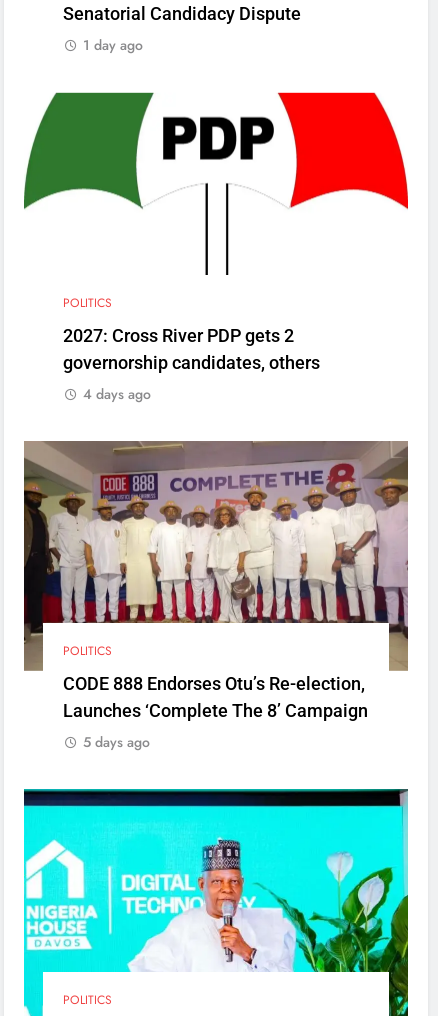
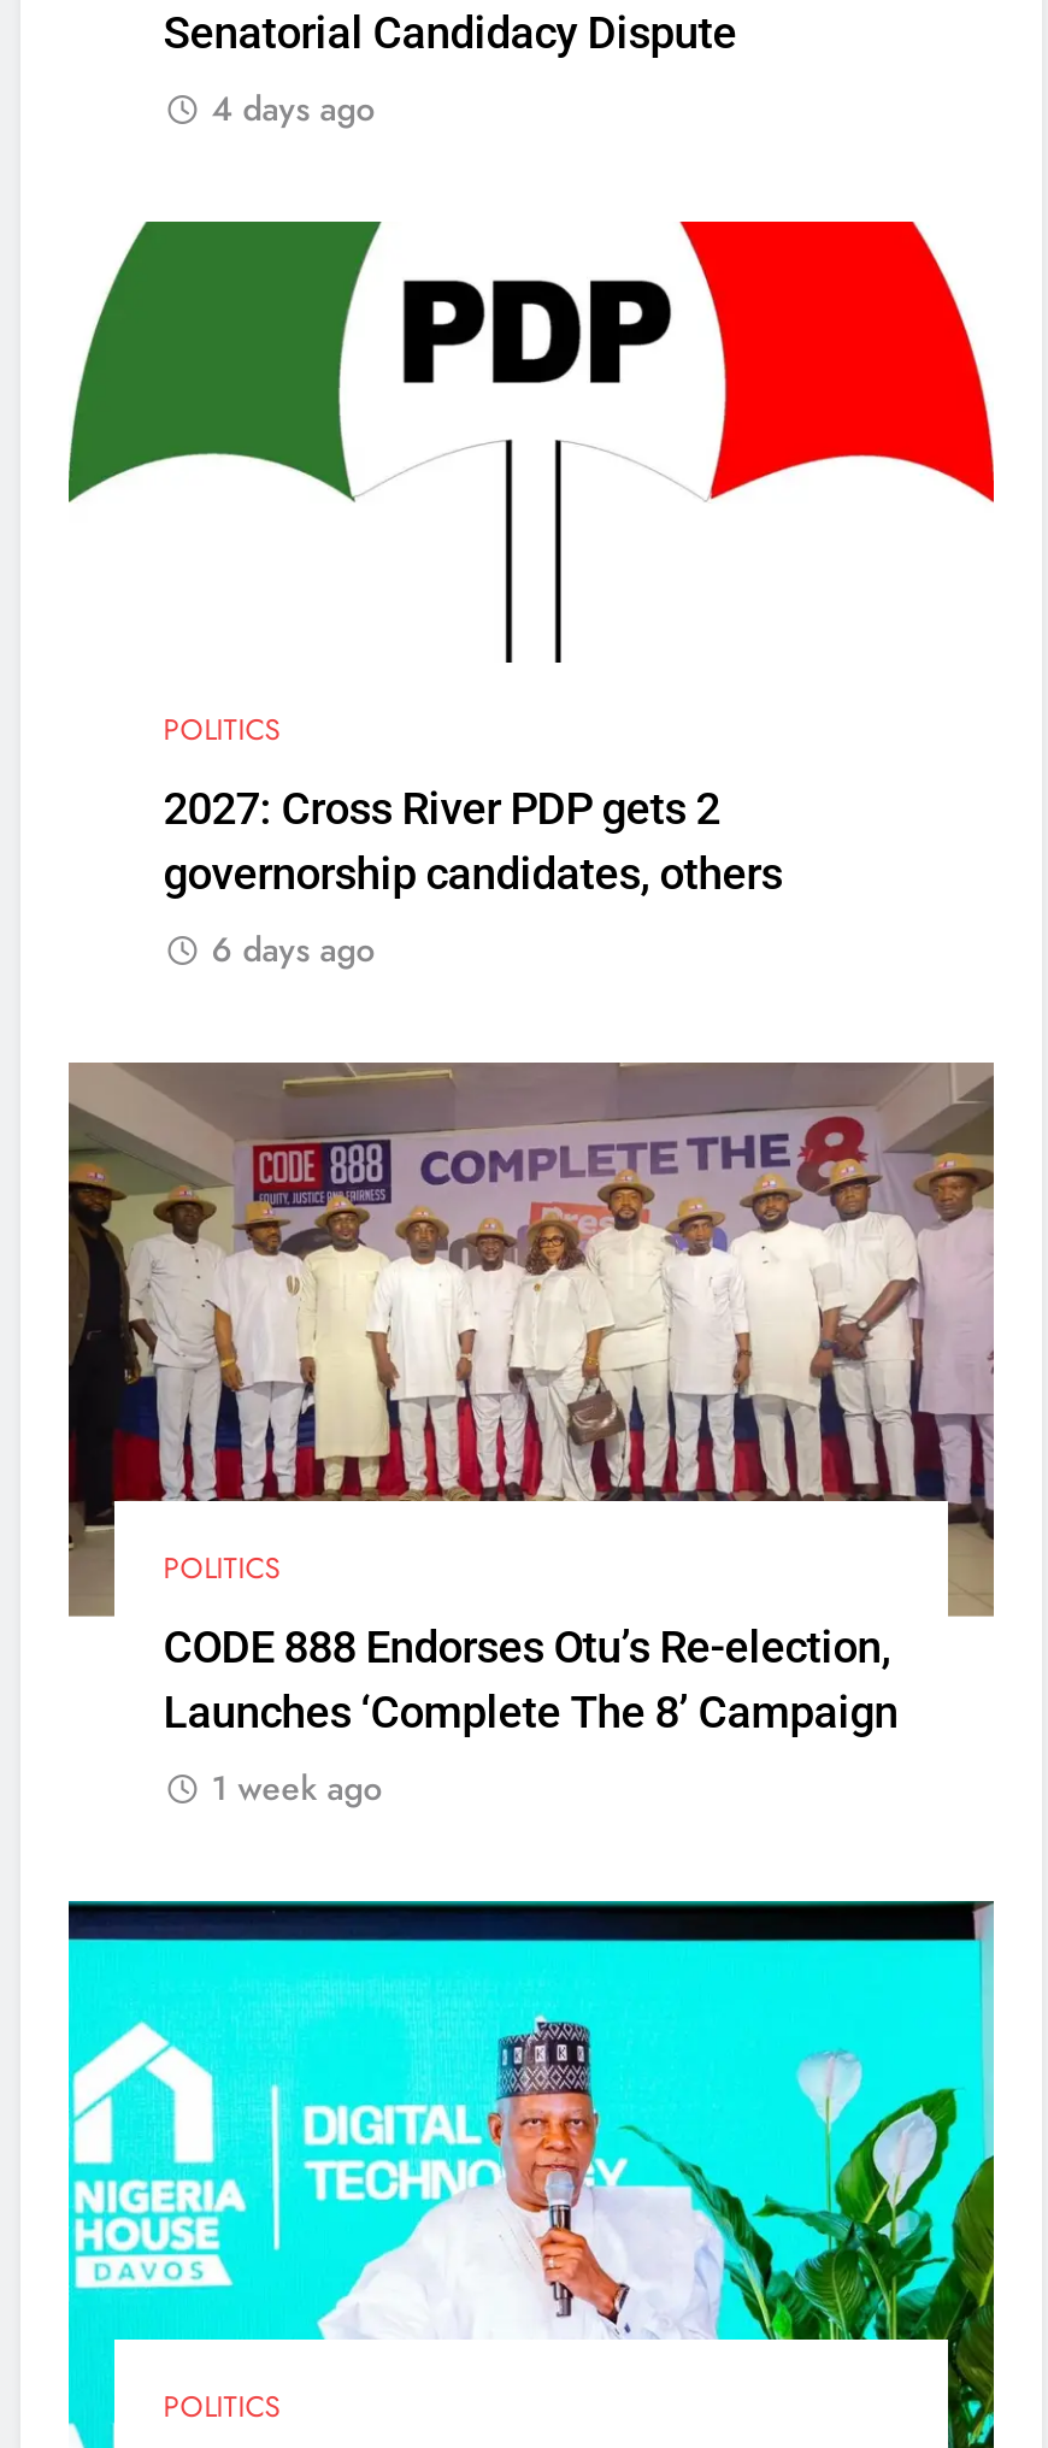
- 1 day ago
+ 4 days ago

- 4 days ago
+ 6 days ago

- 5 days ago
+ 1 week ago
